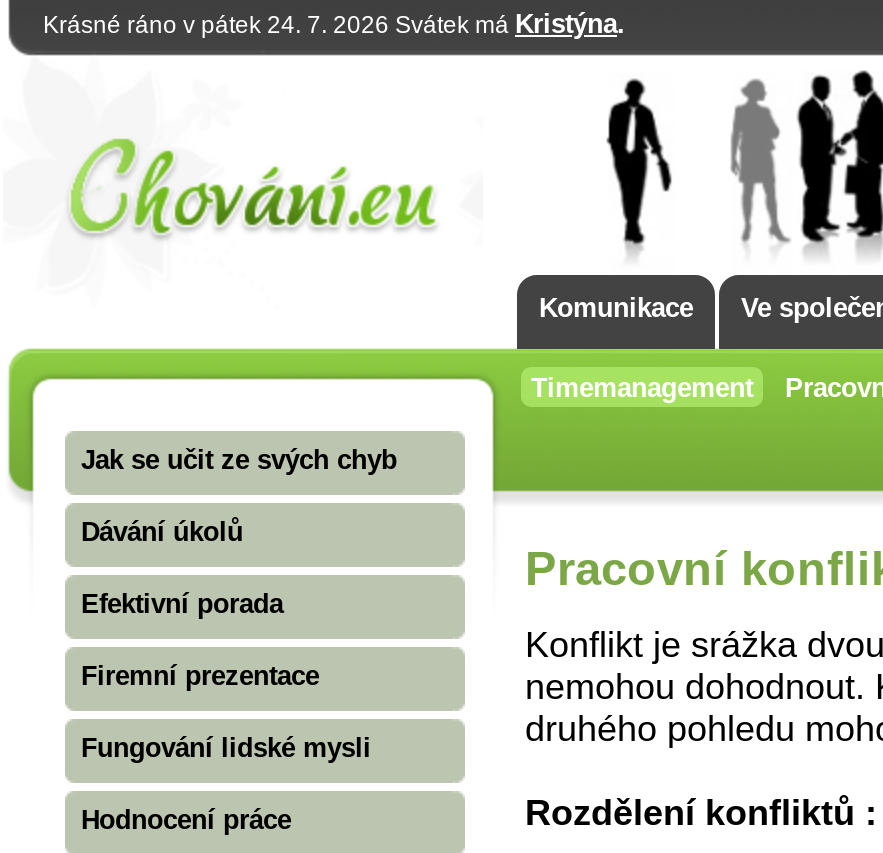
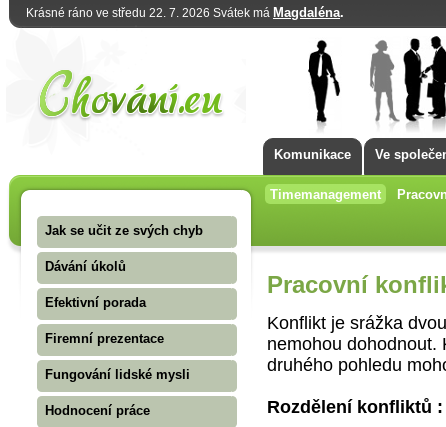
- Krásné ráno v pátek 24. 7. 2026 Svátek má Kristýna.
+ Krásné ráno ve středu 22. 7. 2026 Svátek má Magdaléna.
